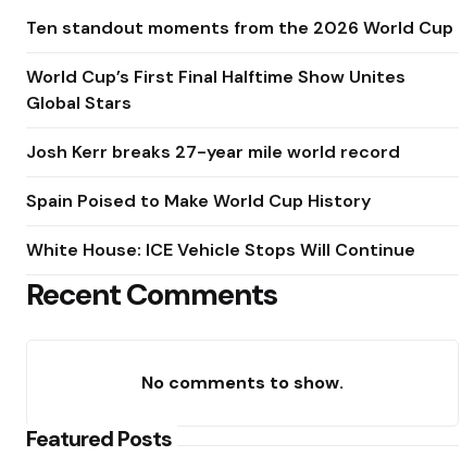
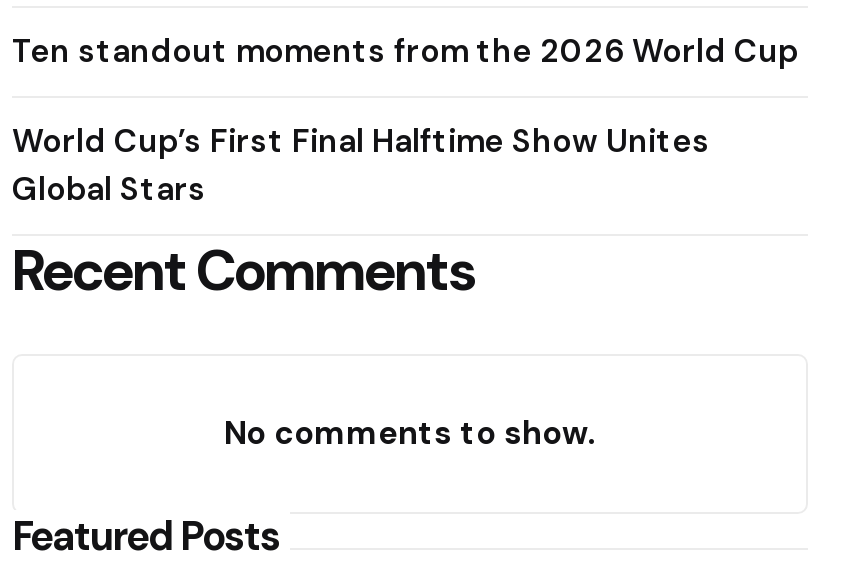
- Josh Kerr breaks 27-year mile world record
- Spain Poised to Make World Cup History
- White House: ICE Vehicle Stops Will Continue
